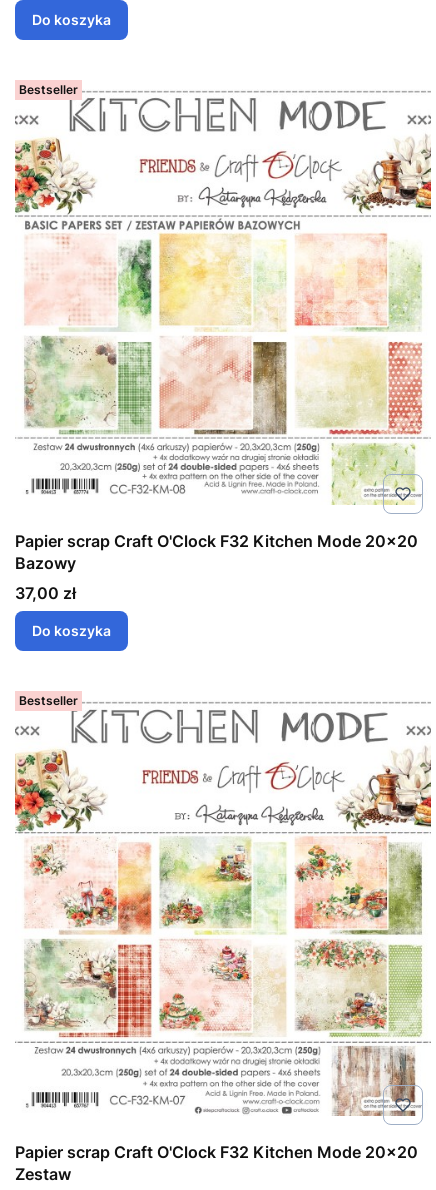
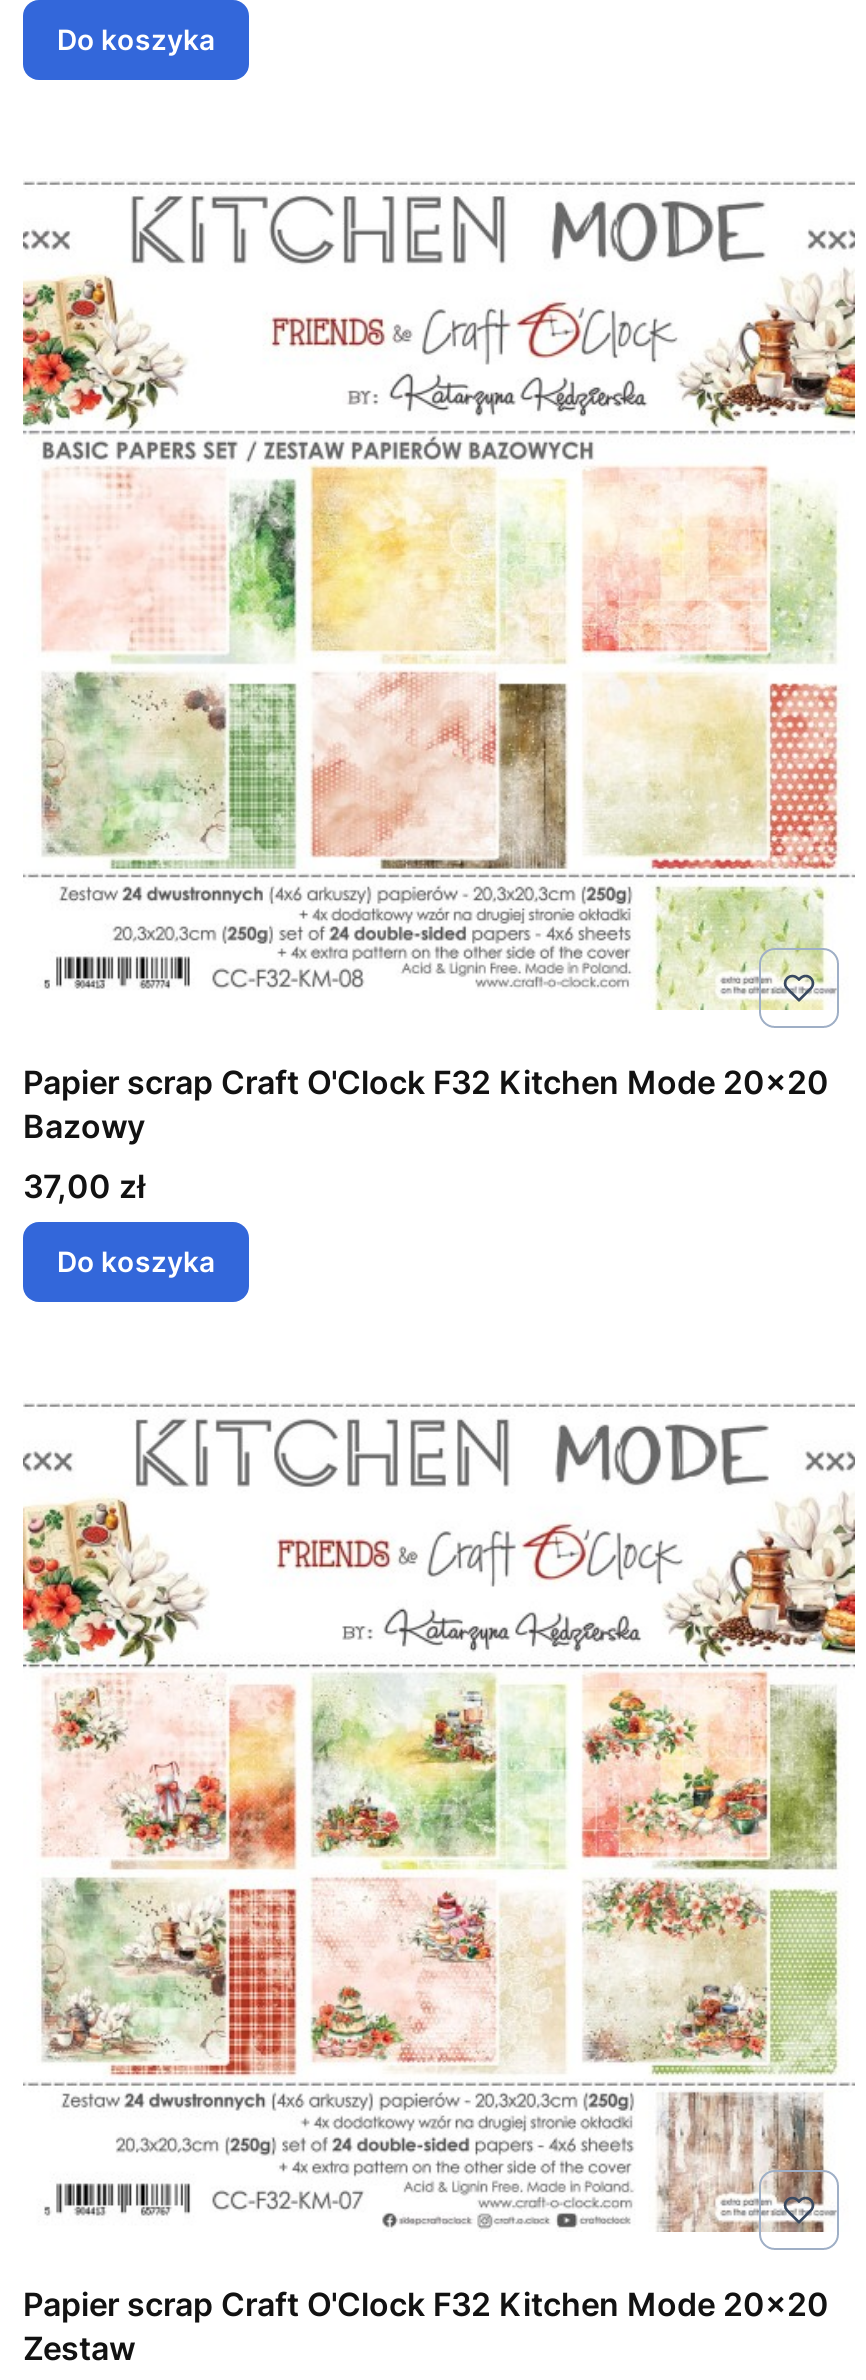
- Bestseller

- Bestseller
